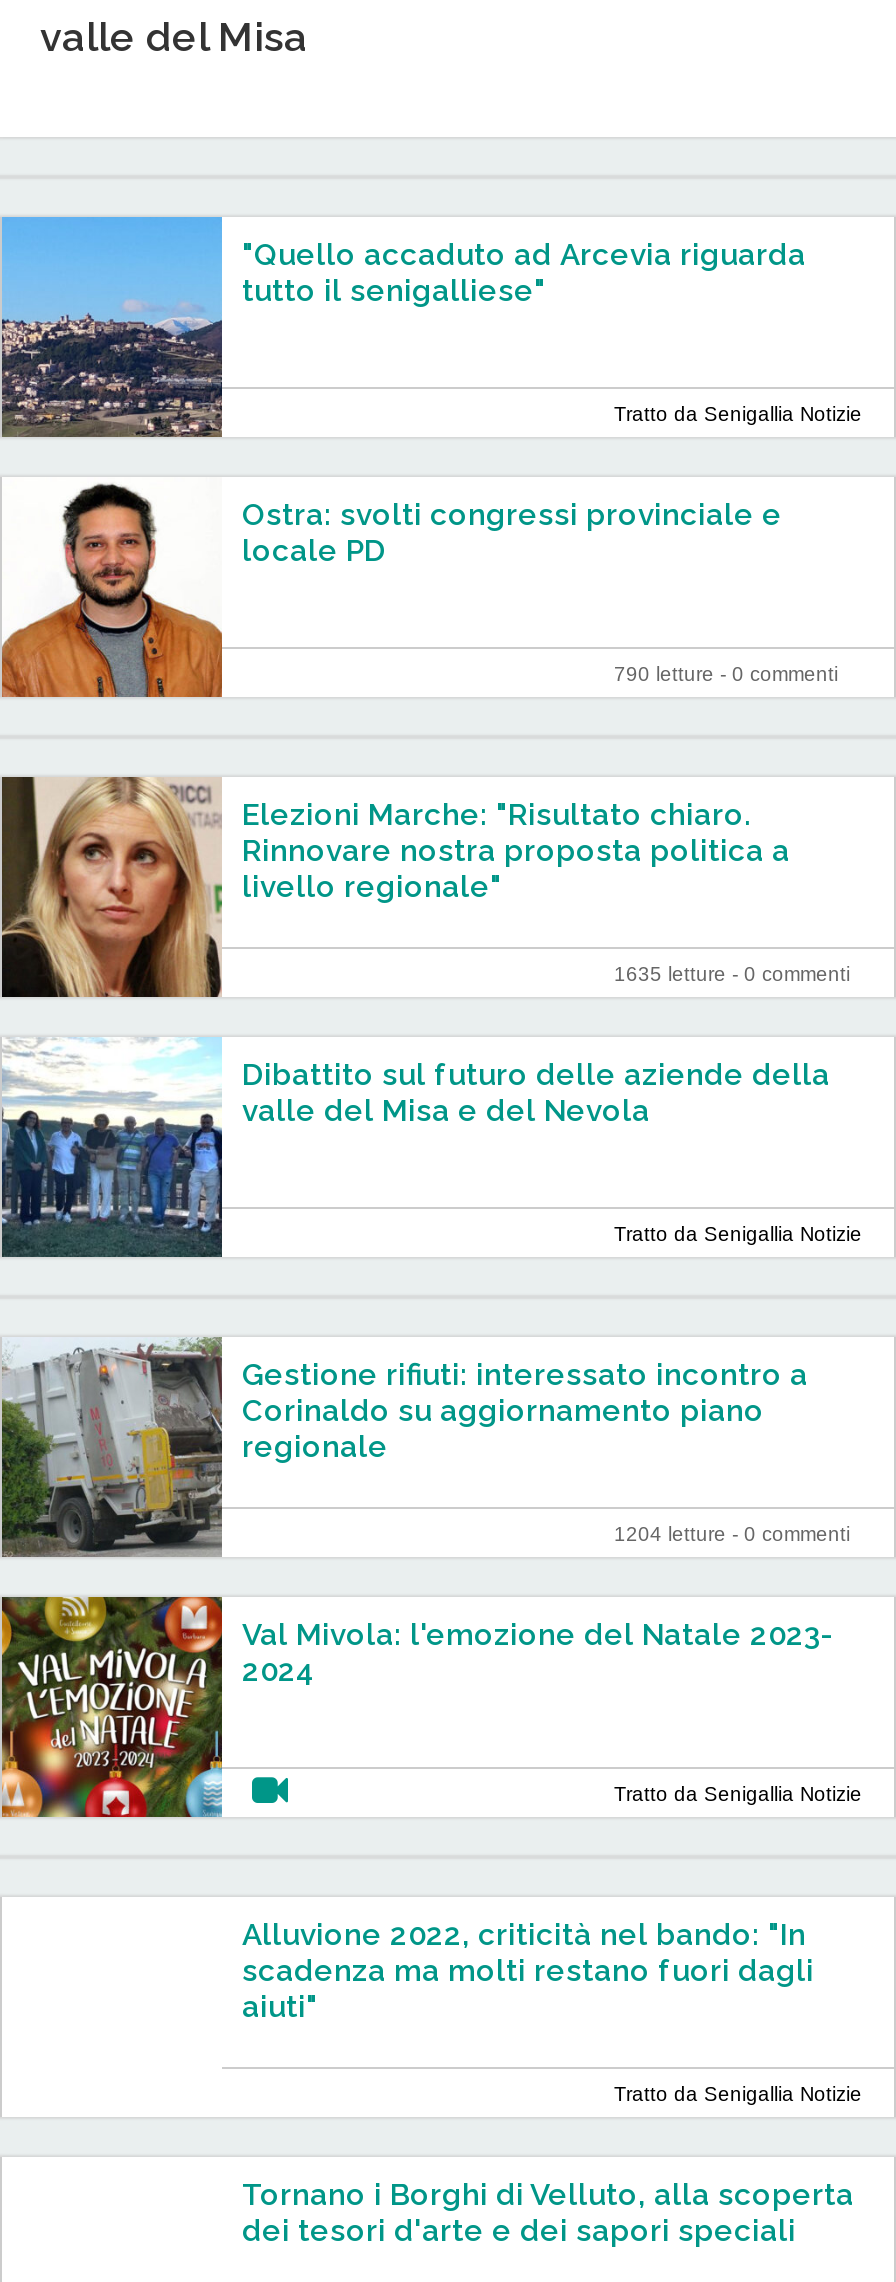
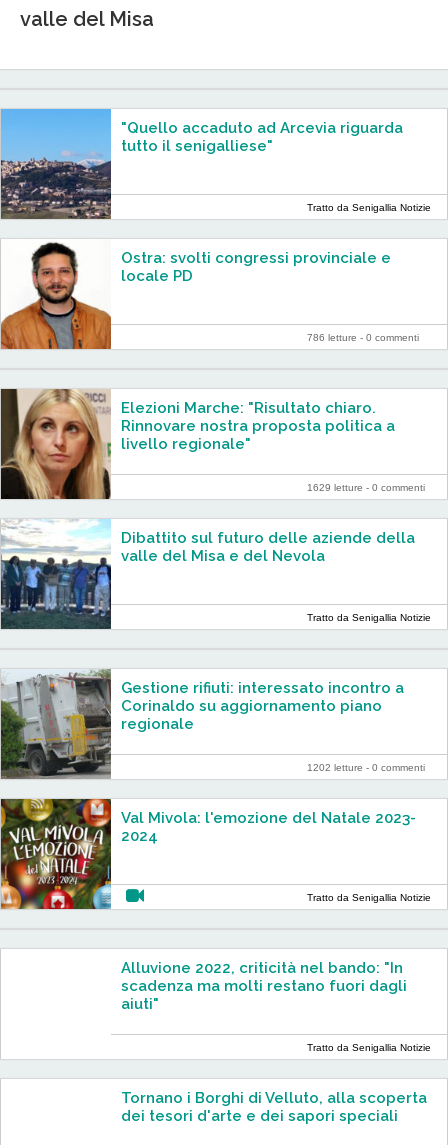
- 790 letture - 0 commenti
+ 786 letture - 0 commenti

- 1635 letture - 0 commenti
+ 1629 letture - 0 commenti

- 1204 letture - 0 commenti
+ 1202 letture - 0 commenti
